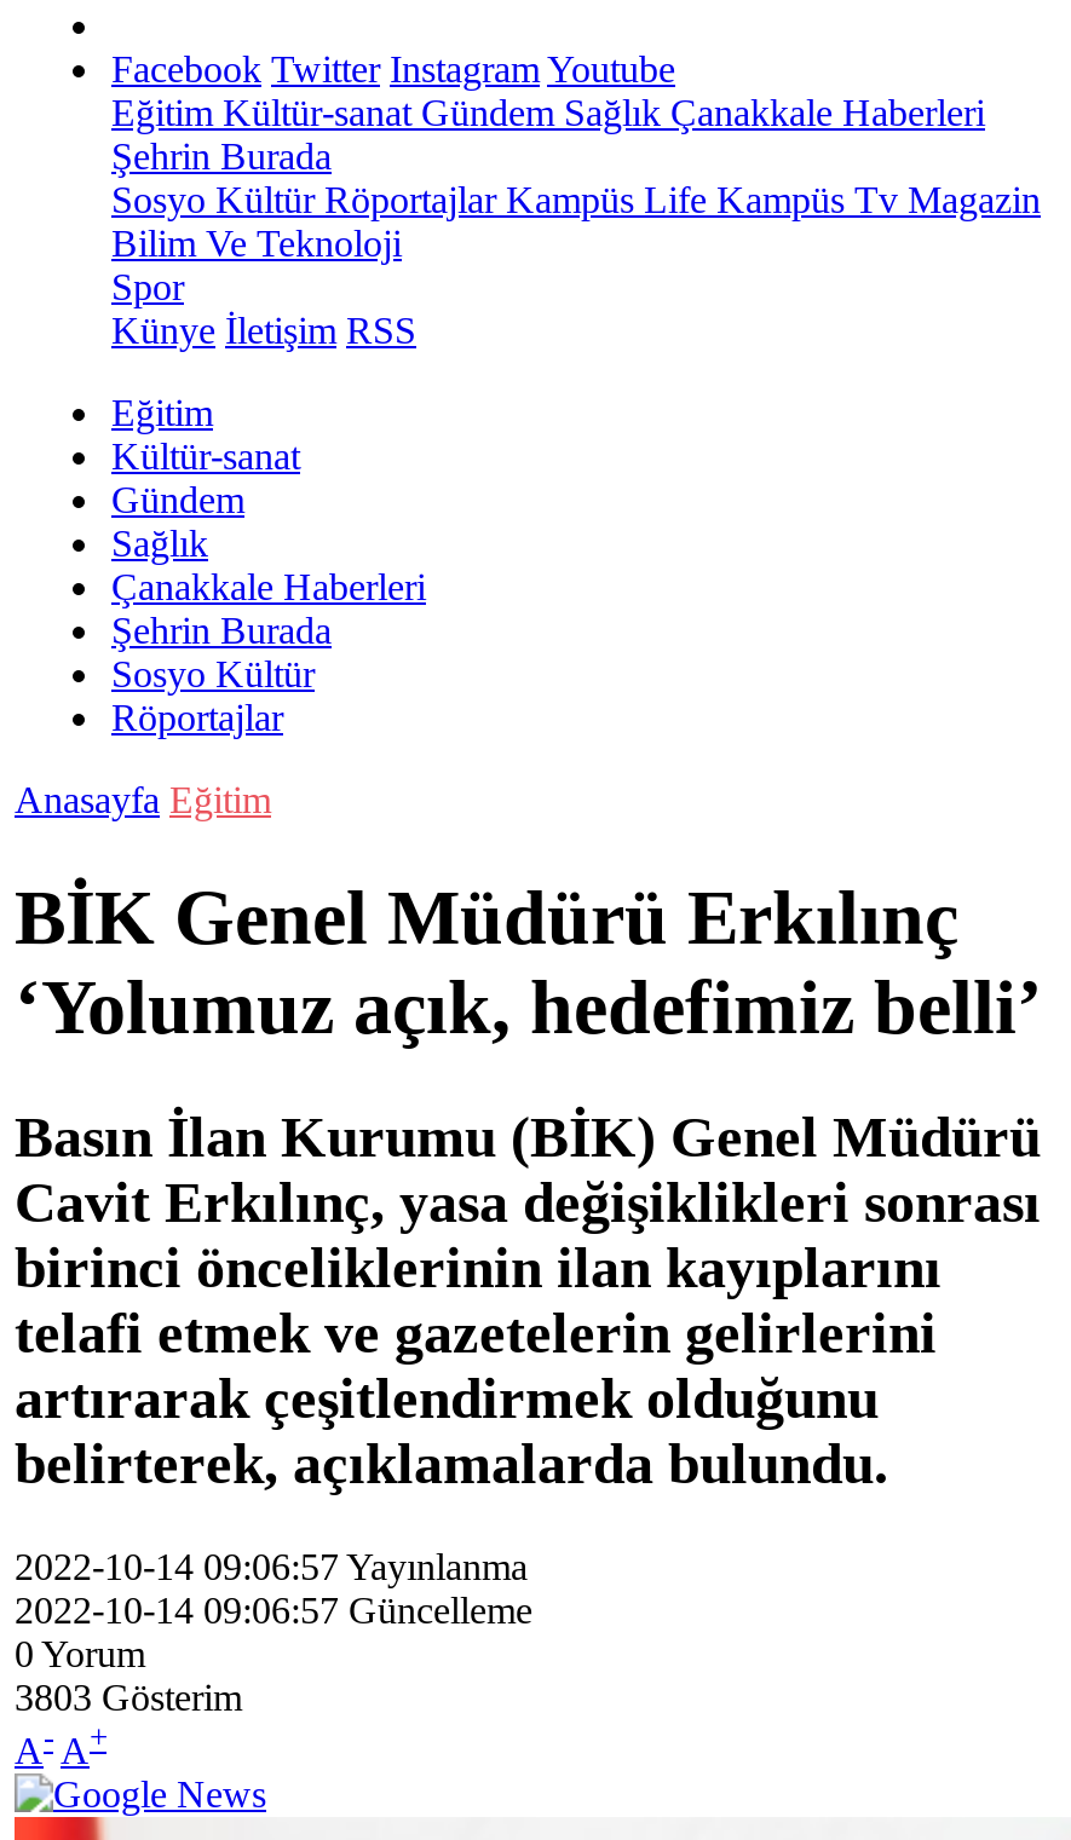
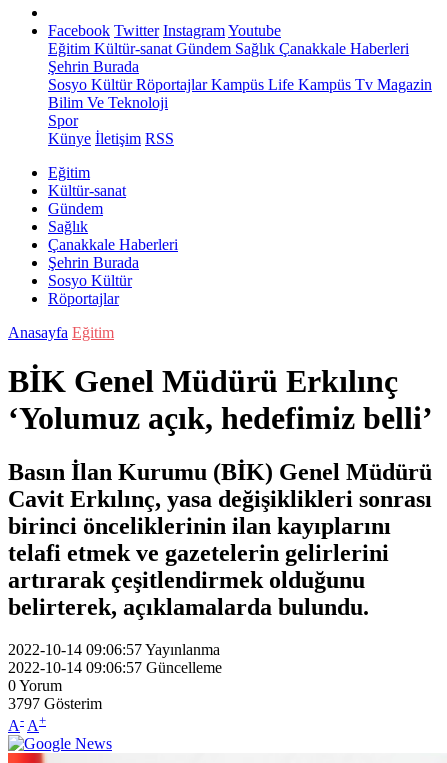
- 3803 Gösterim
+ 3797 Gösterim
